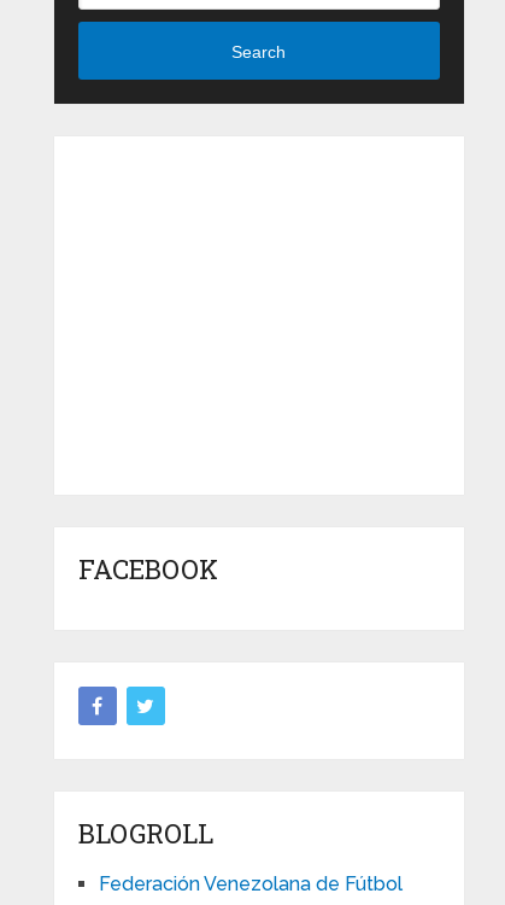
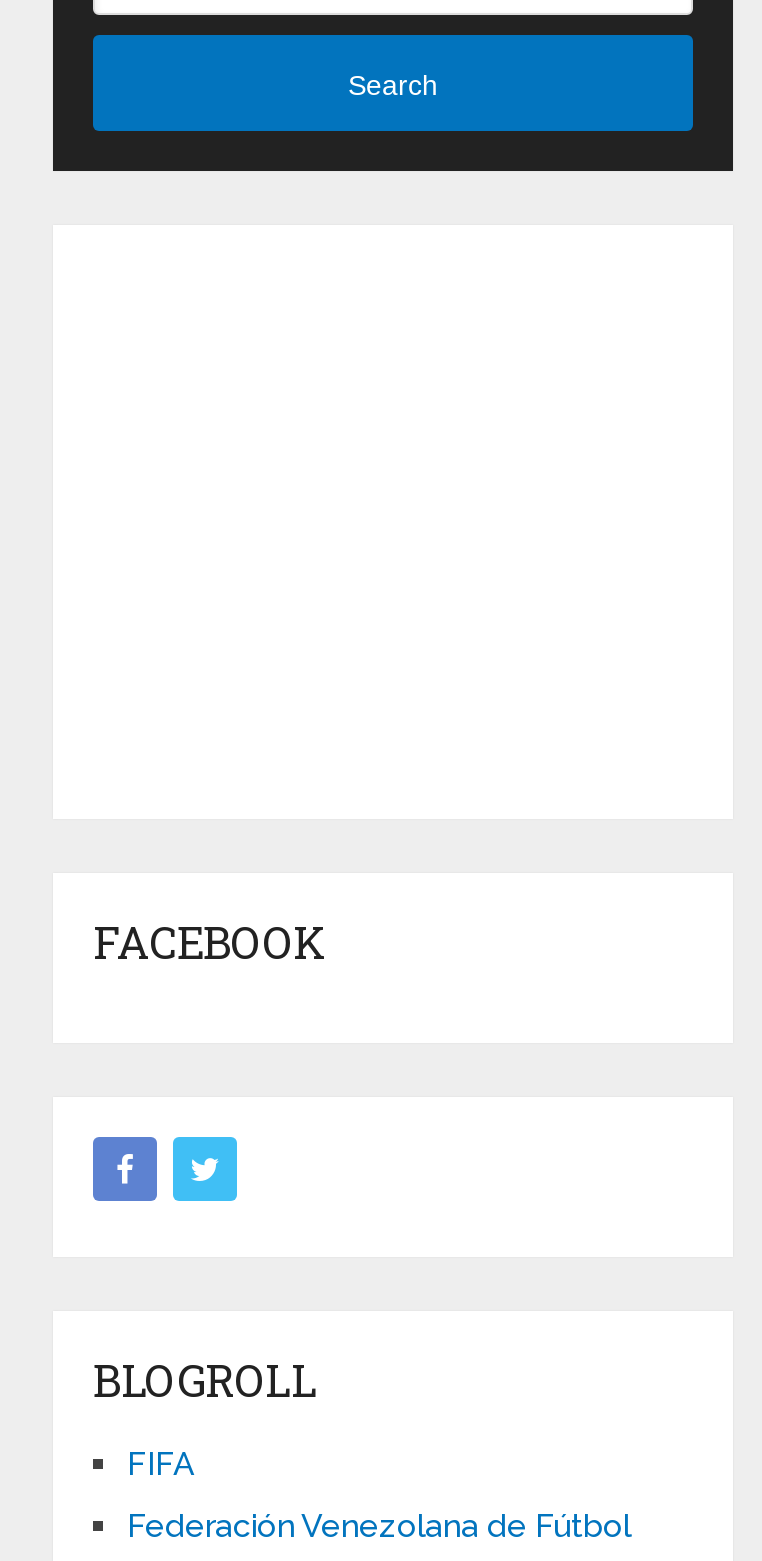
+ FIFA
